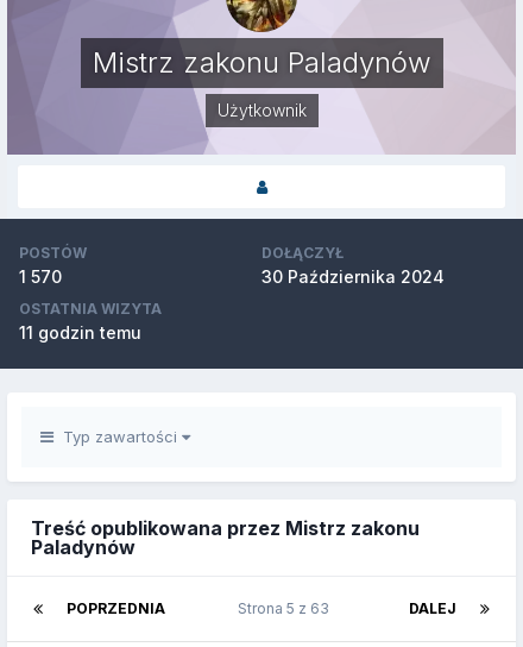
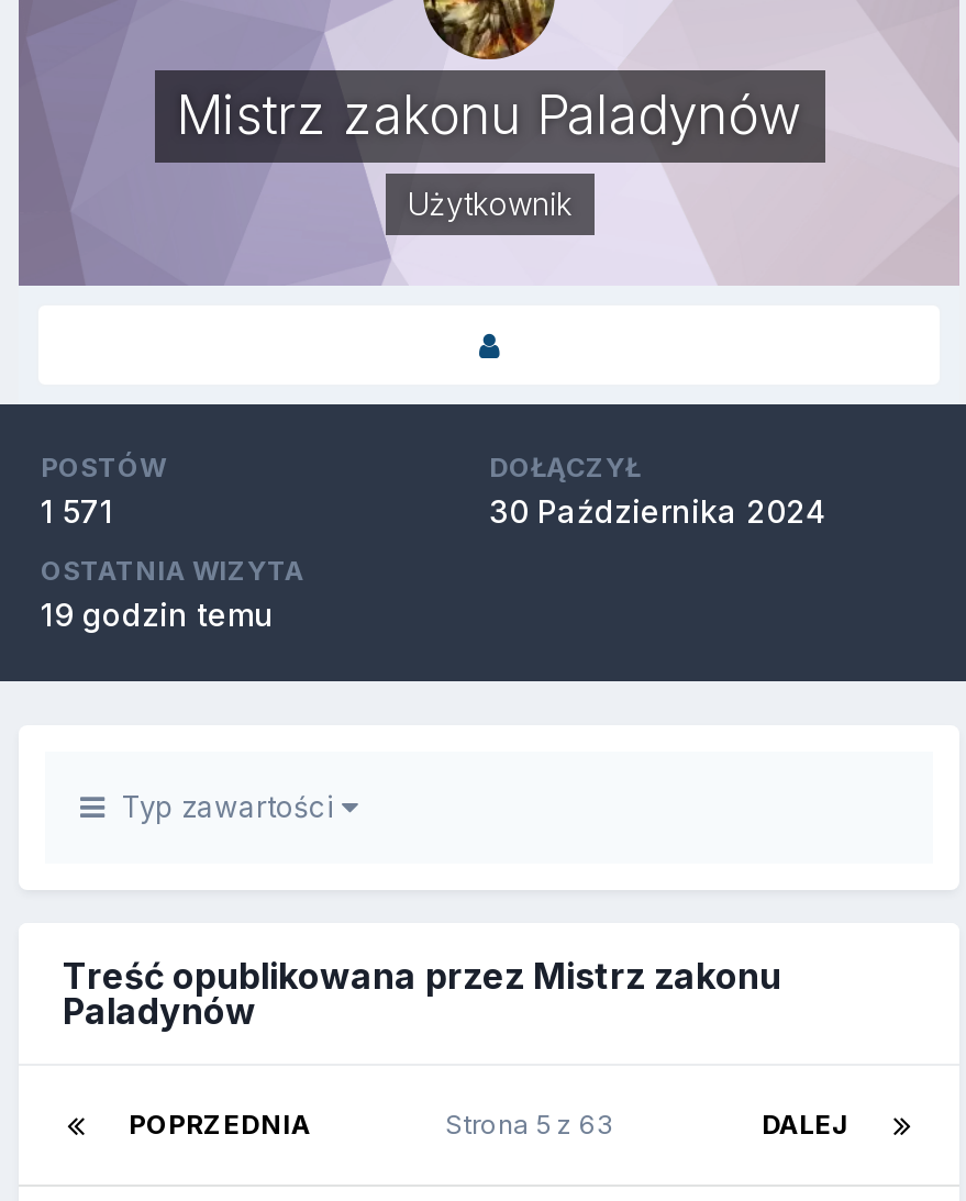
- 1 570
+ 1 571

- 11 godzin temu
+ 19 godzin temu
